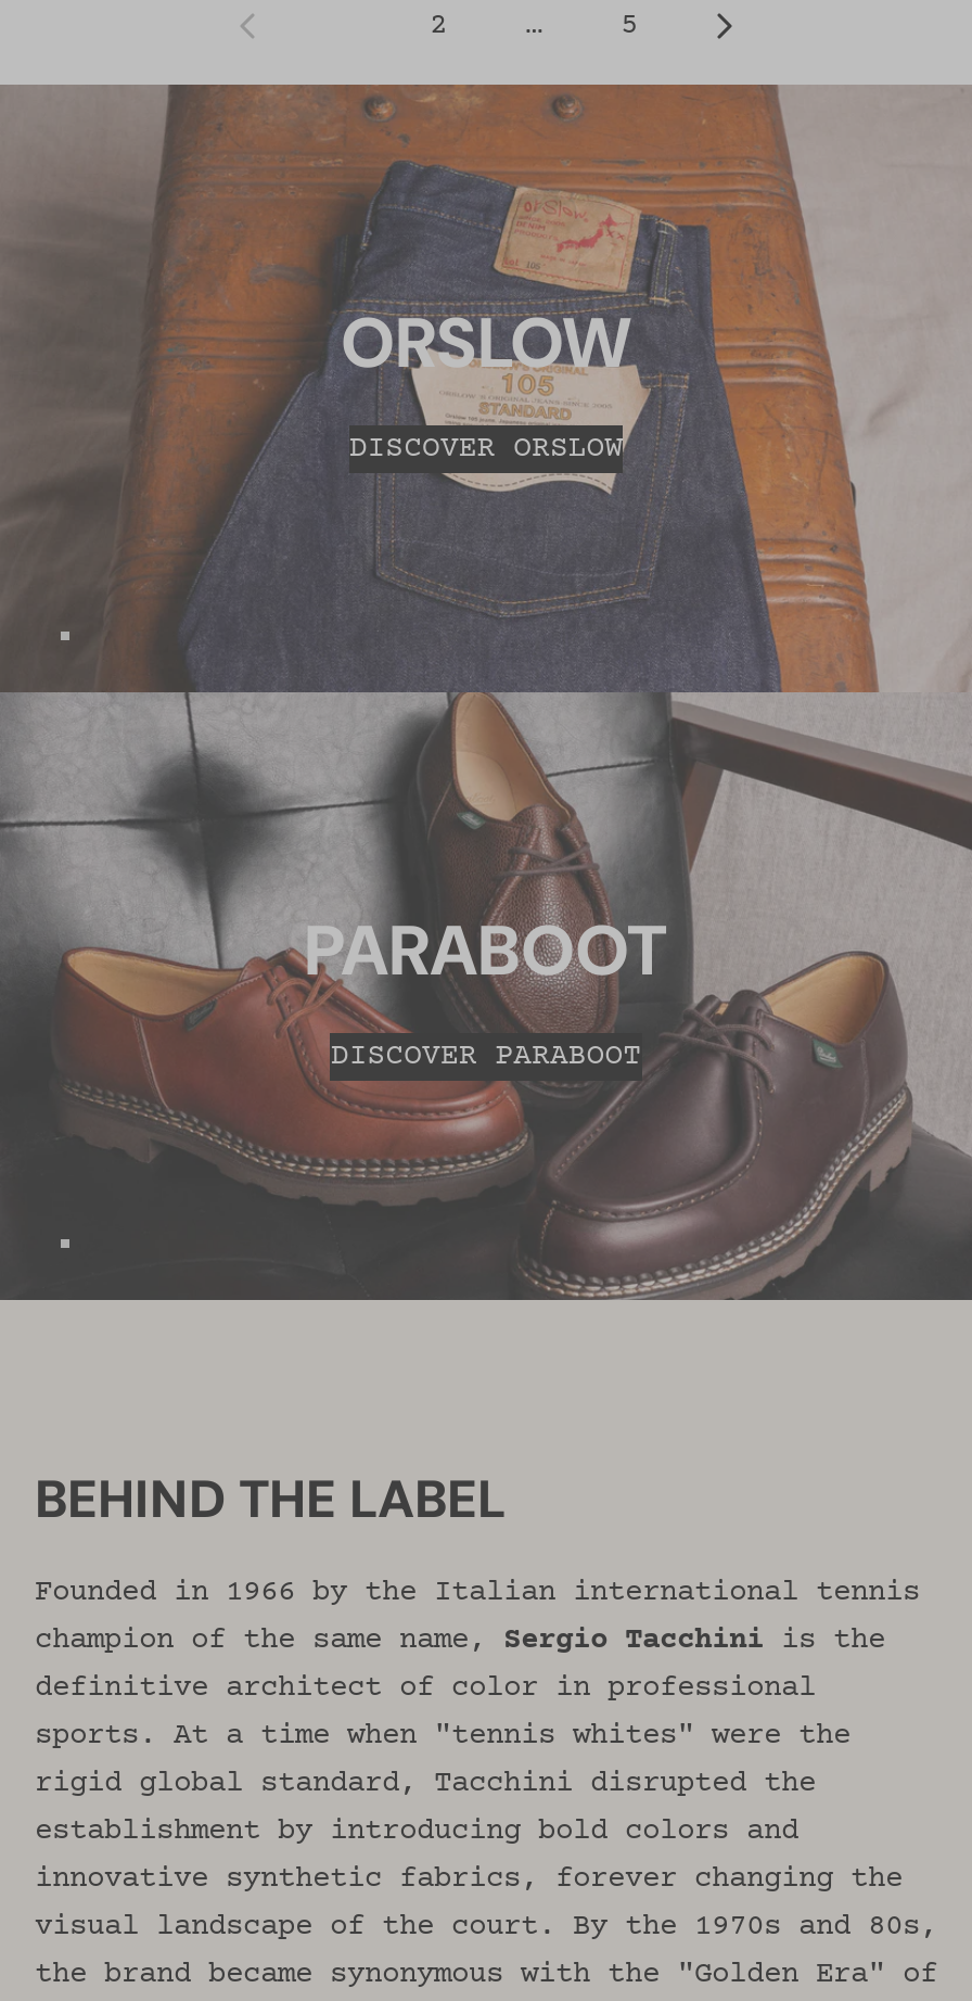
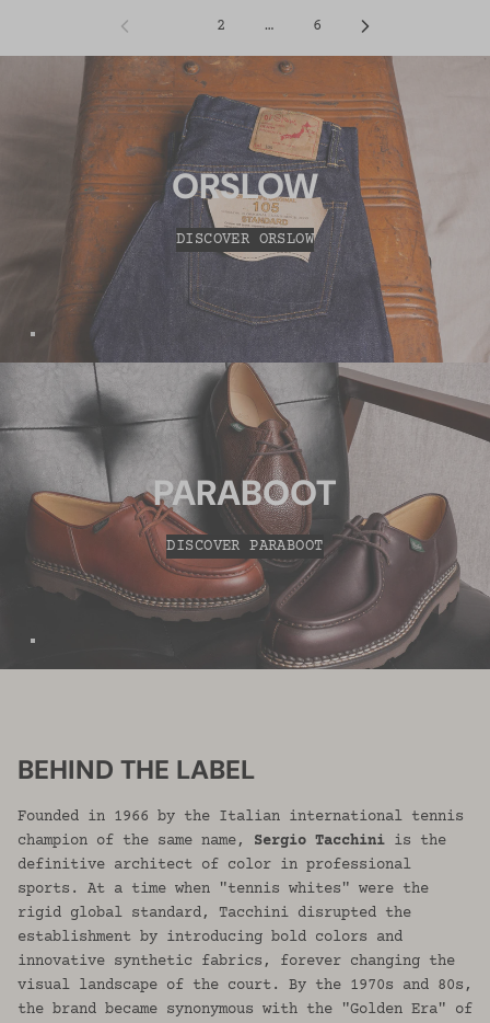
- 5
+ 6
